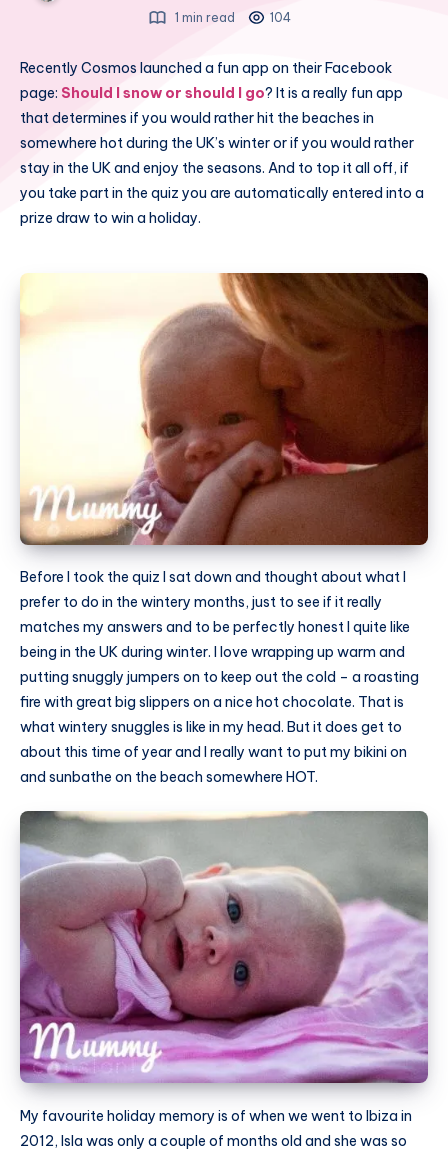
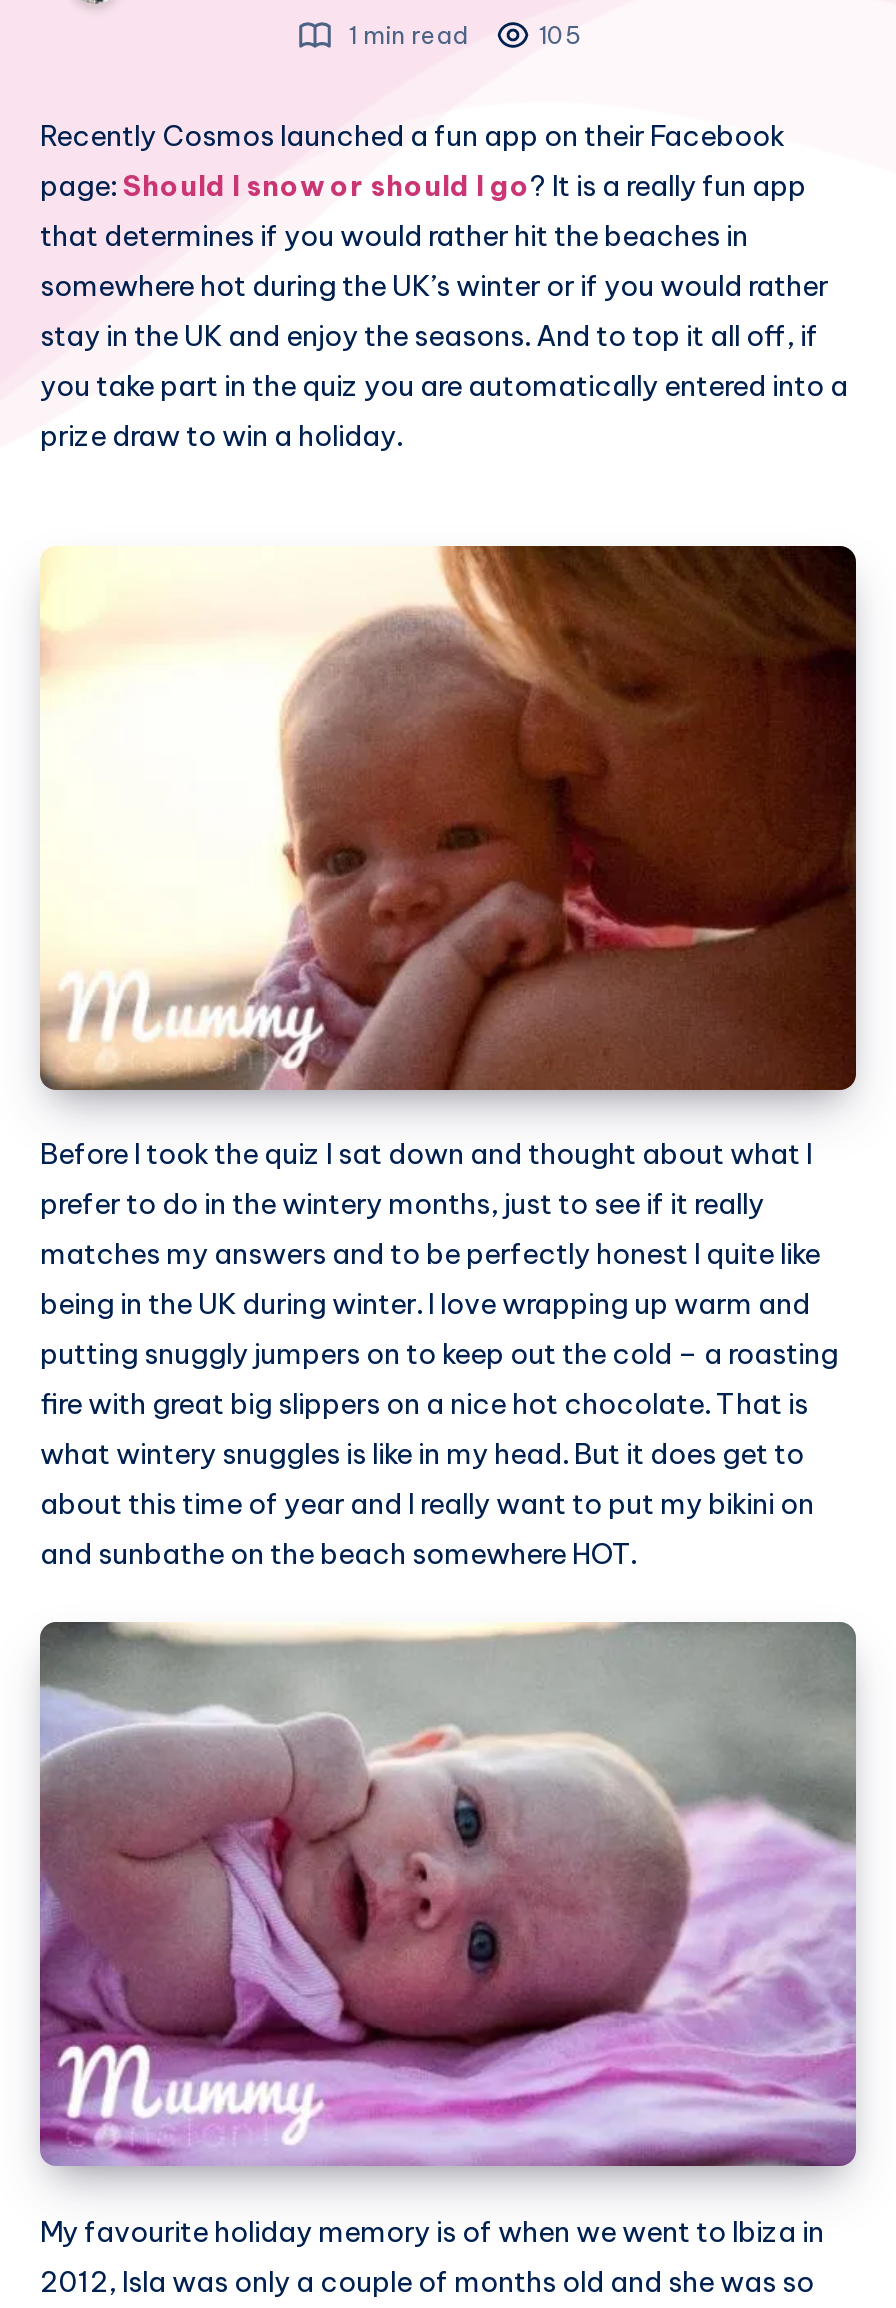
- 104
+ 105
